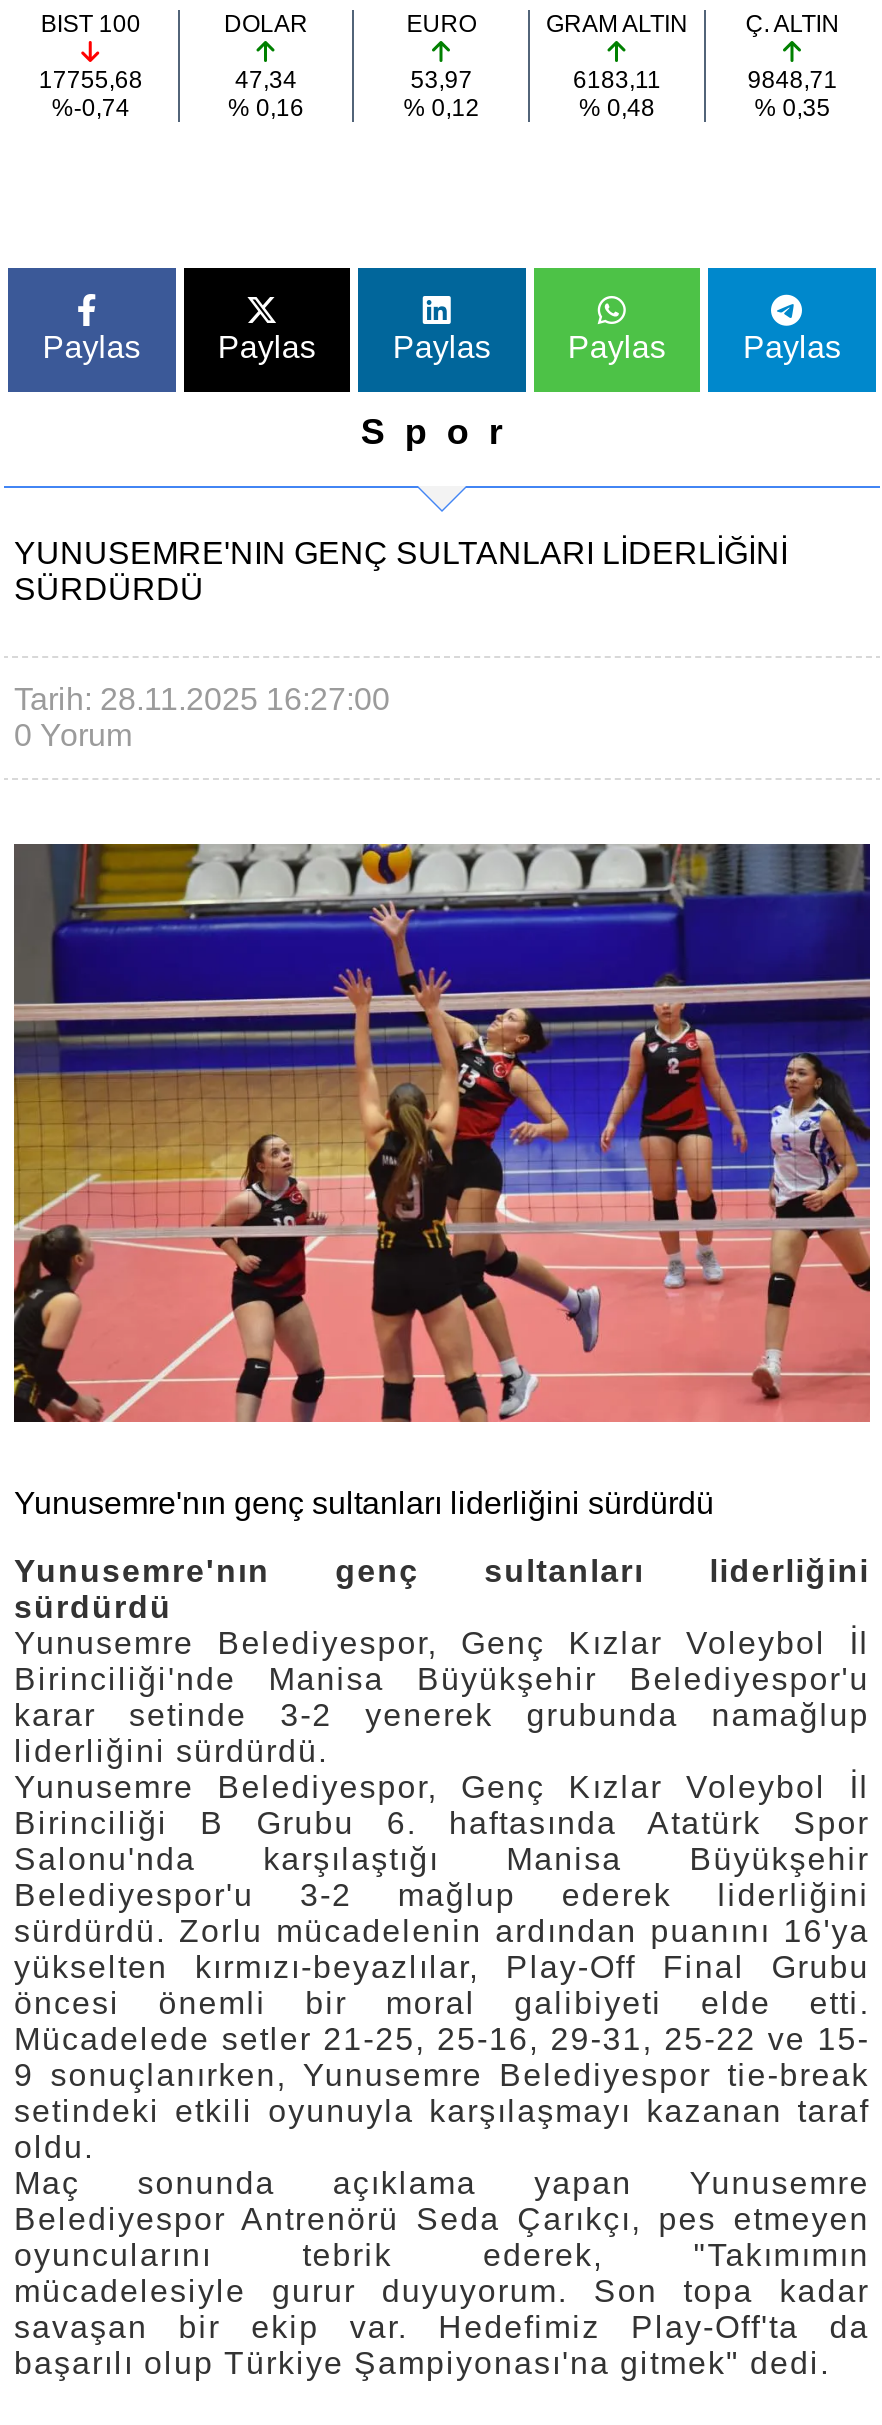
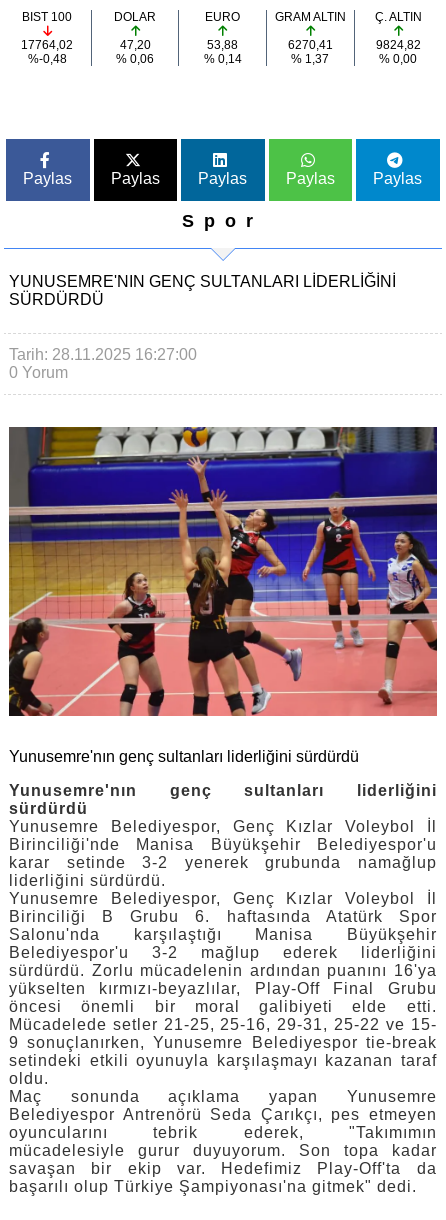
- 17755,68
+ 17764,02

- 47,34
+ 47,20

- 53,97
+ 53,88

- 6183,11
+ 6270,41

- 9848,71
+ 9824,82

- %-0,74
+ %-0,48

- % 0,16
+ % 0,06

- % 0,12
+ % 0,14

- % 0,48
+ % 1,37

- % 0,35
+ % 0,00
